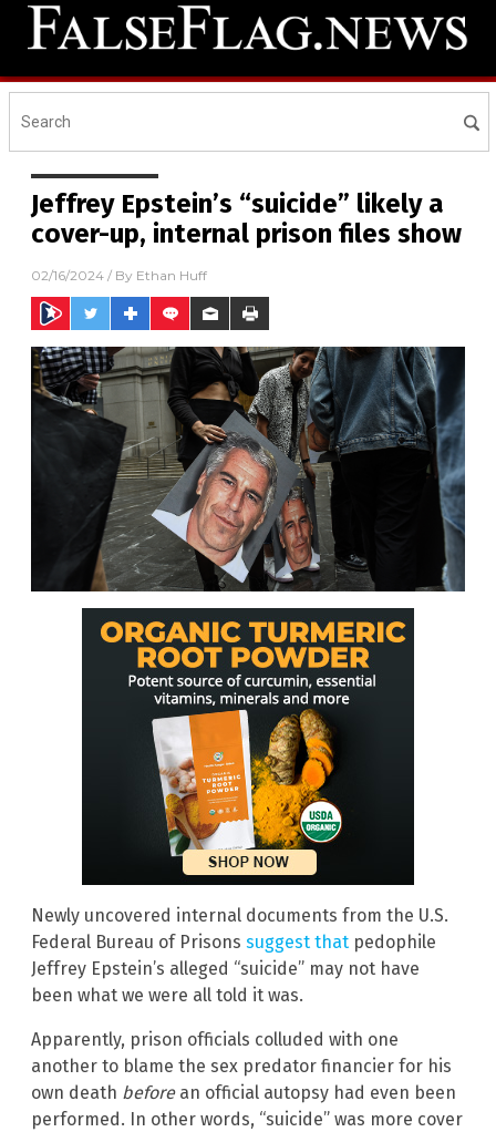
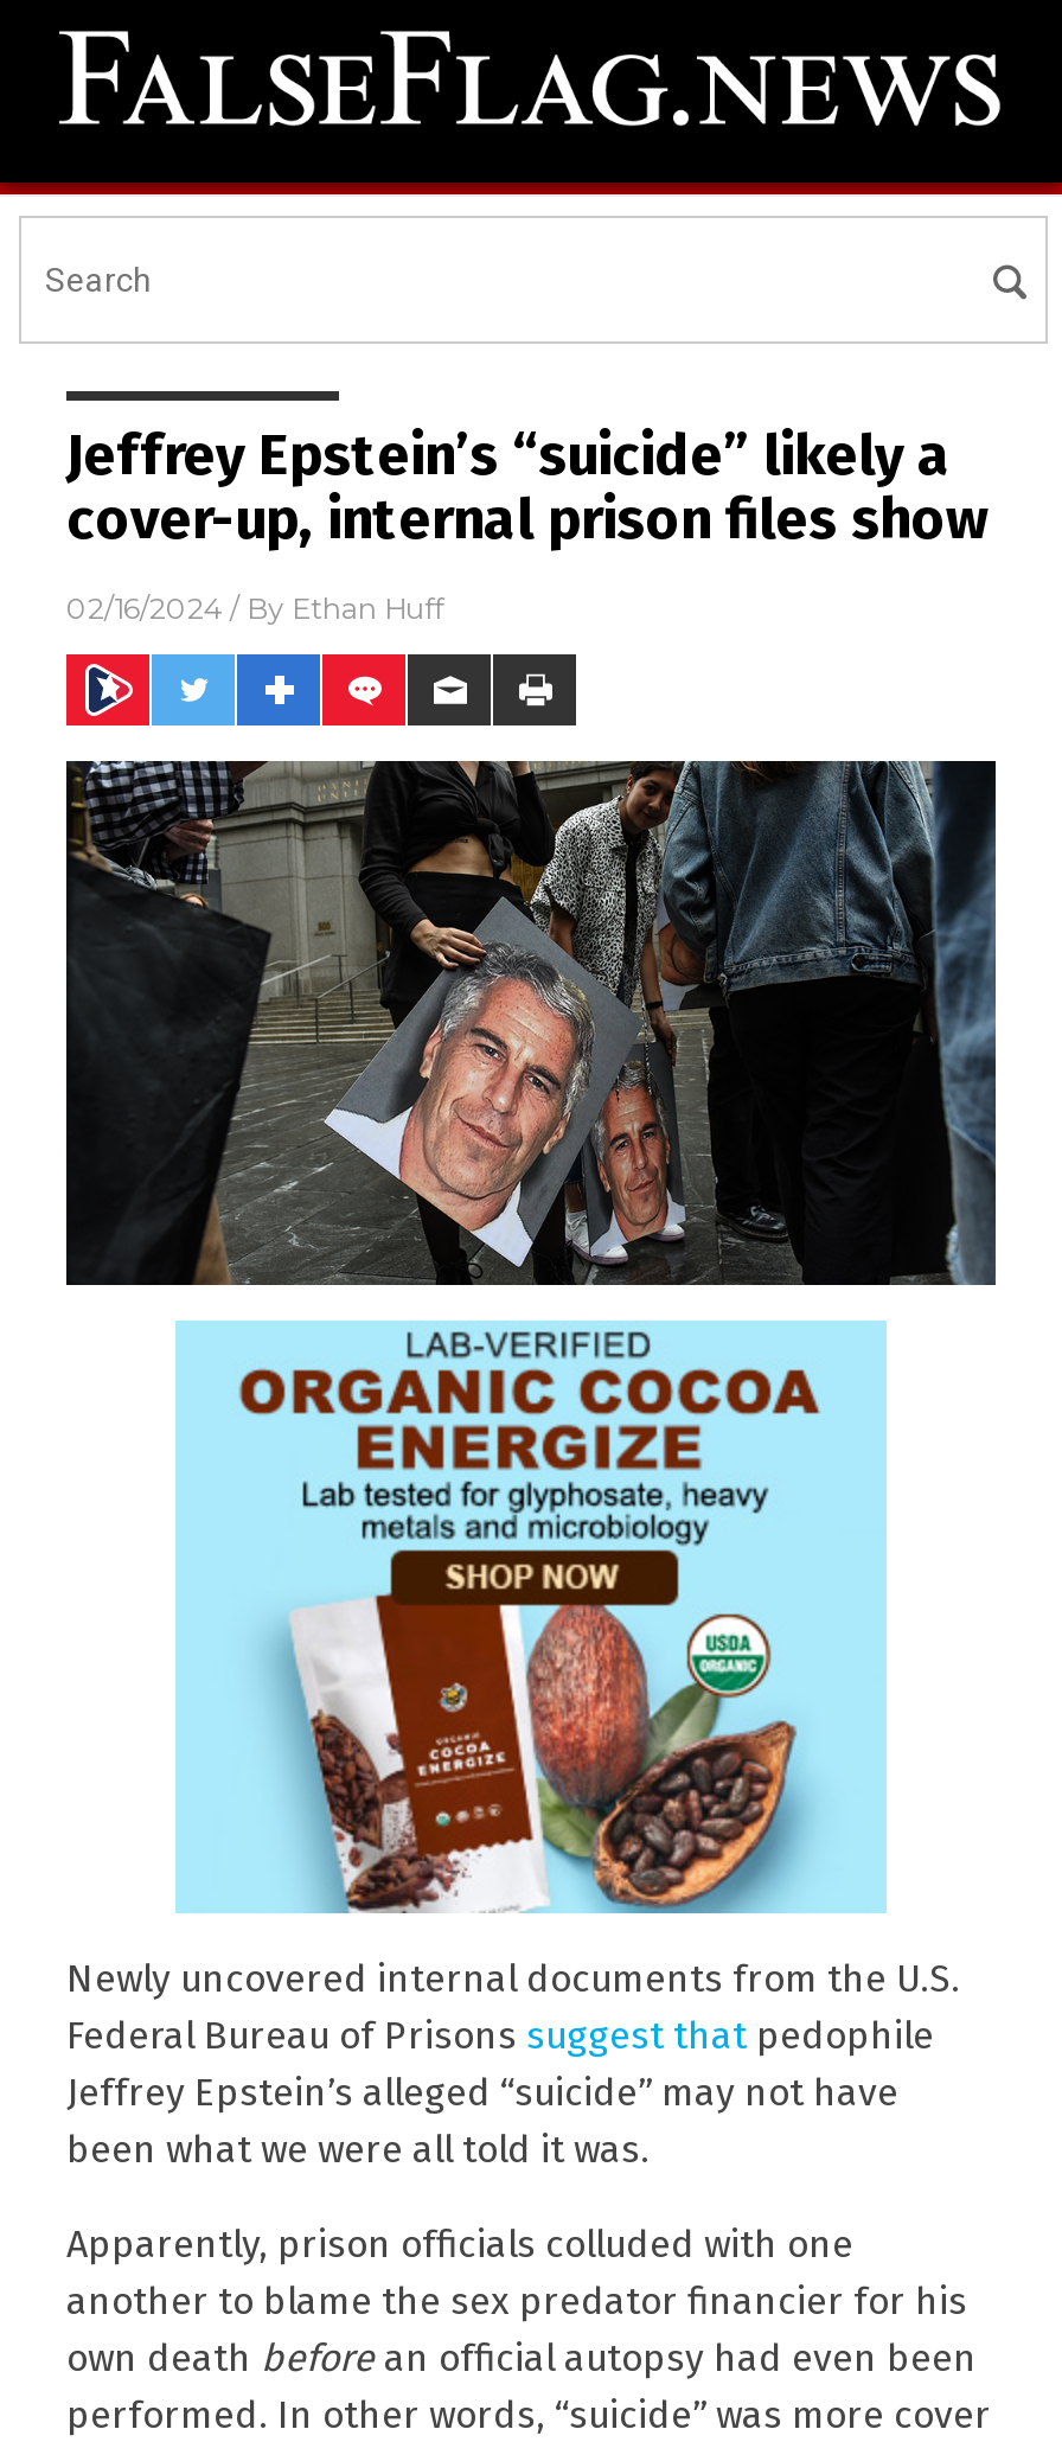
- [image]
+ [image]
